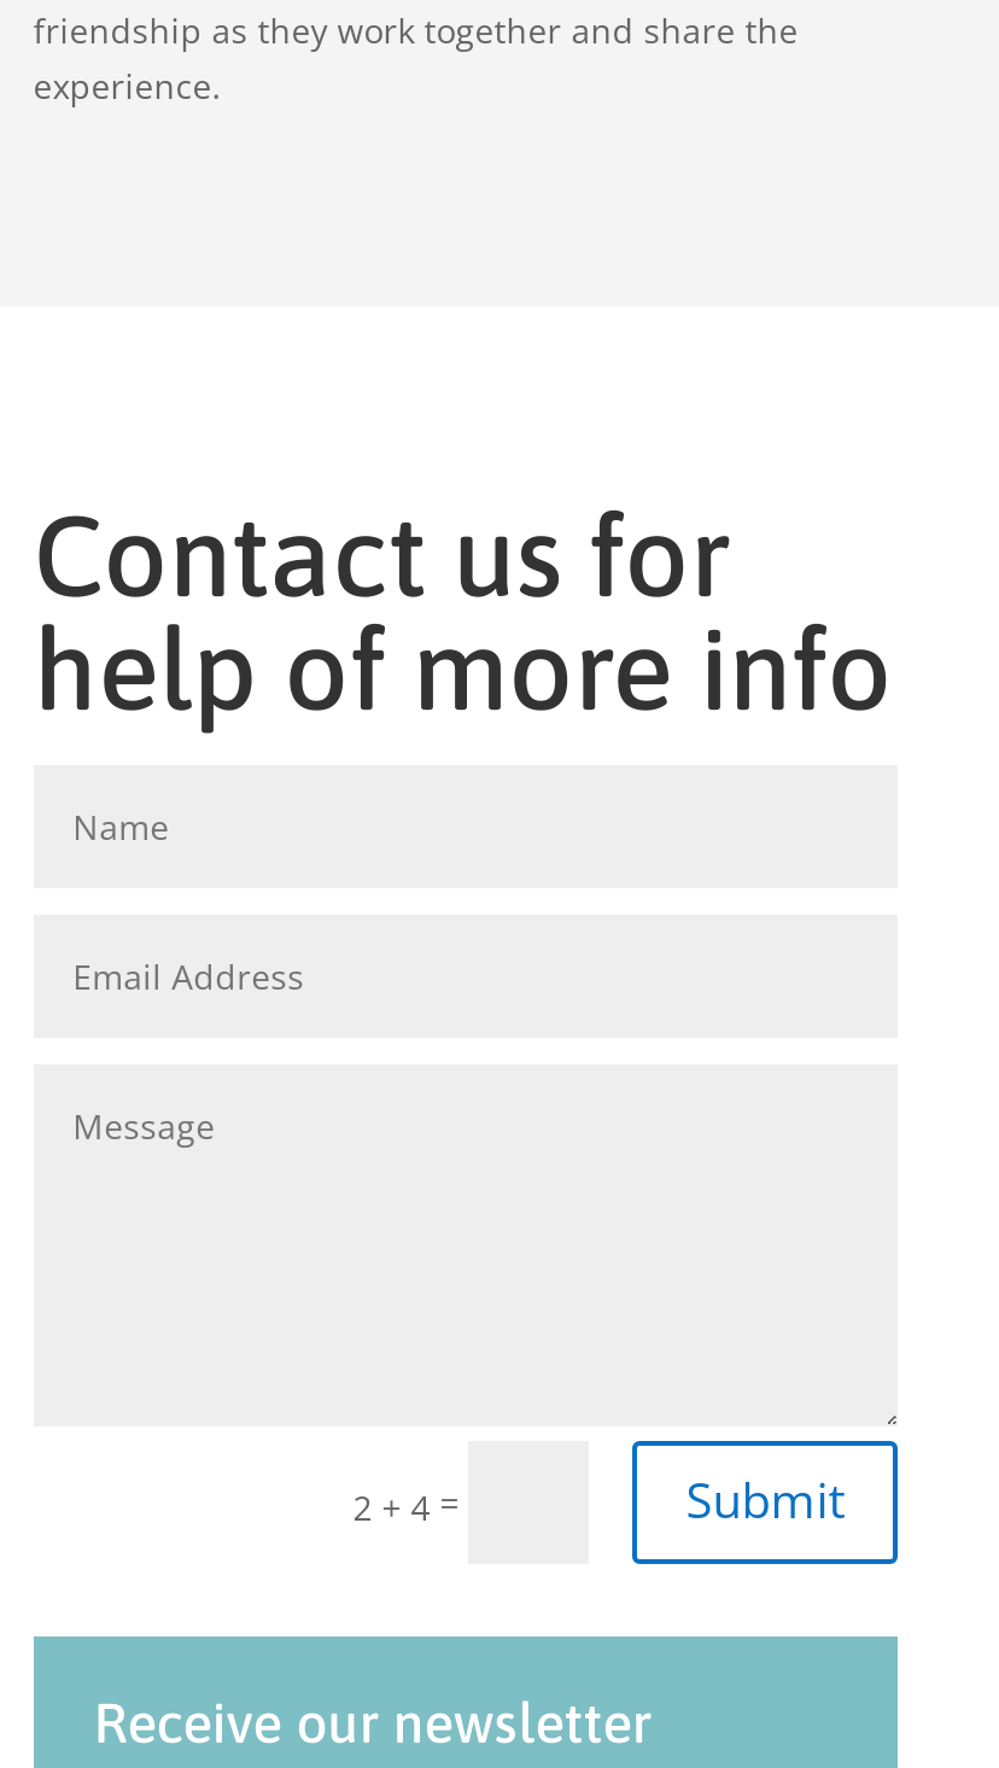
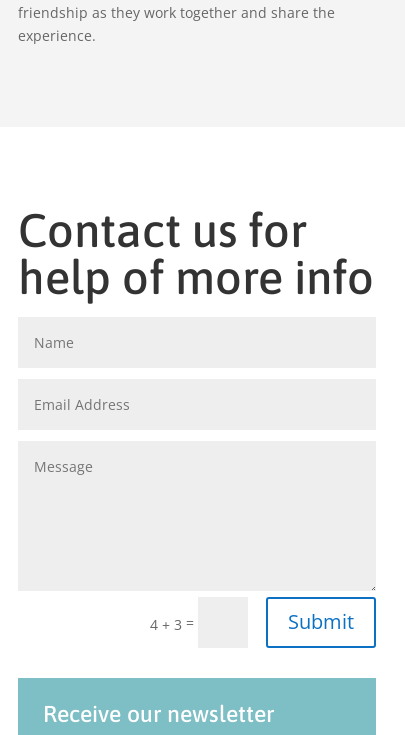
- 2 + 4 =
+ 4 + 3 =
